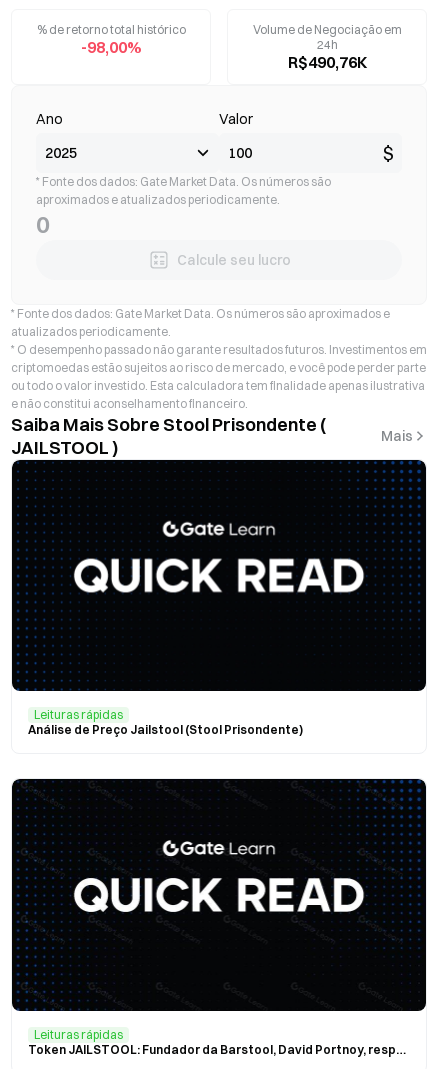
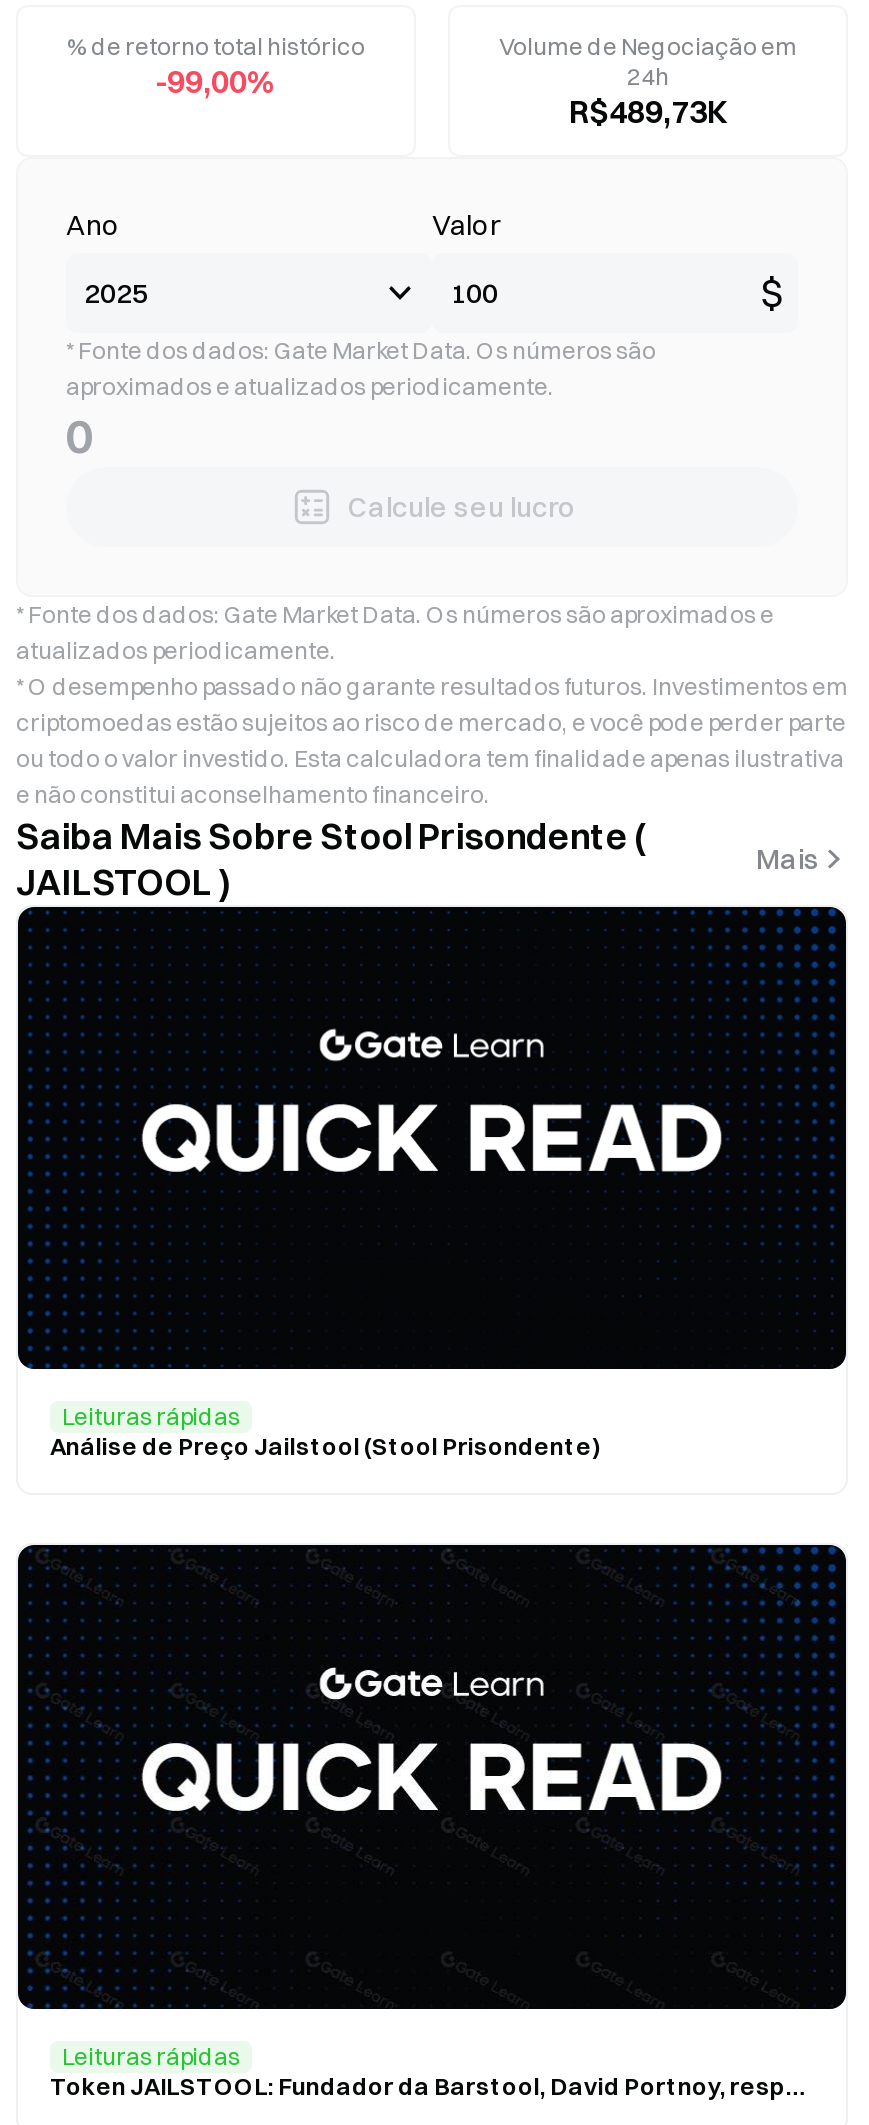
- -98,00%
+ -99,00%

- R$490,76K
+ R$489,73K
